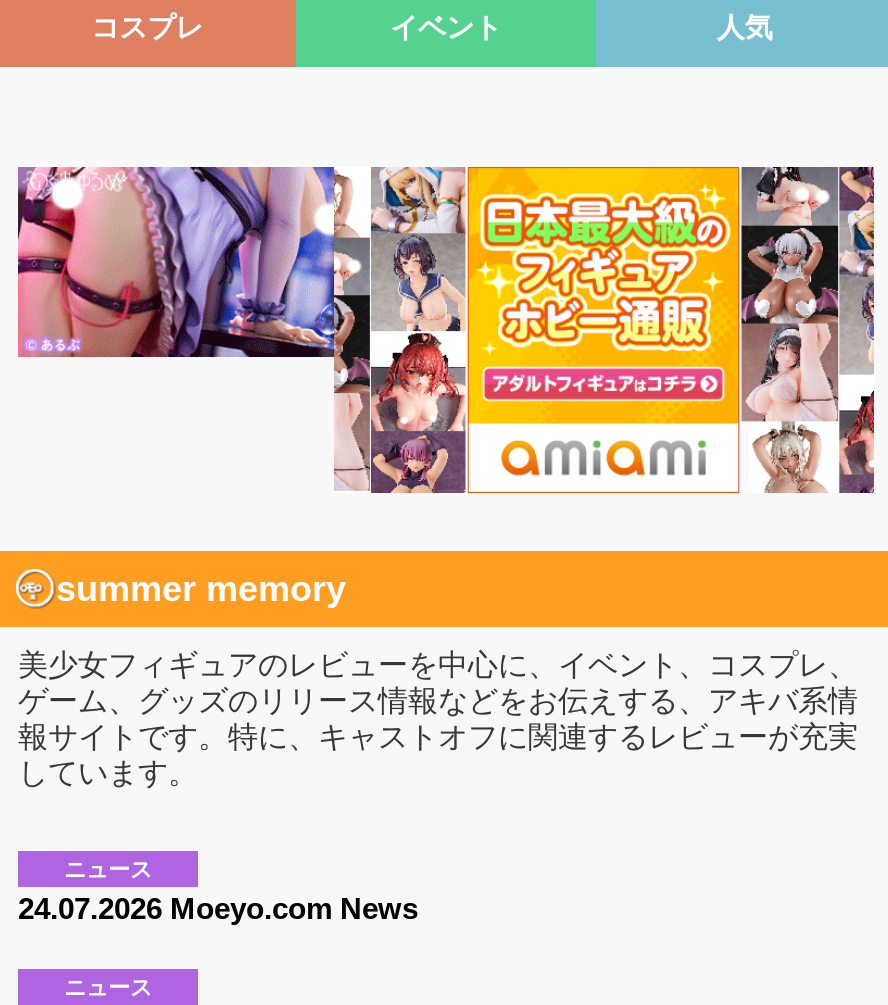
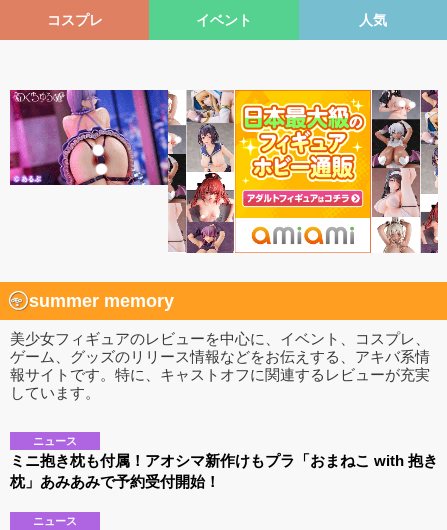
- [image]
+ [image]

- 24.07.2026 Moeyo.com News
+ ミニ抱き枕も付属！アオシマ新作けもプラ「おまねこ with 抱き
+ 枕」あみあみで予約受付開始！
